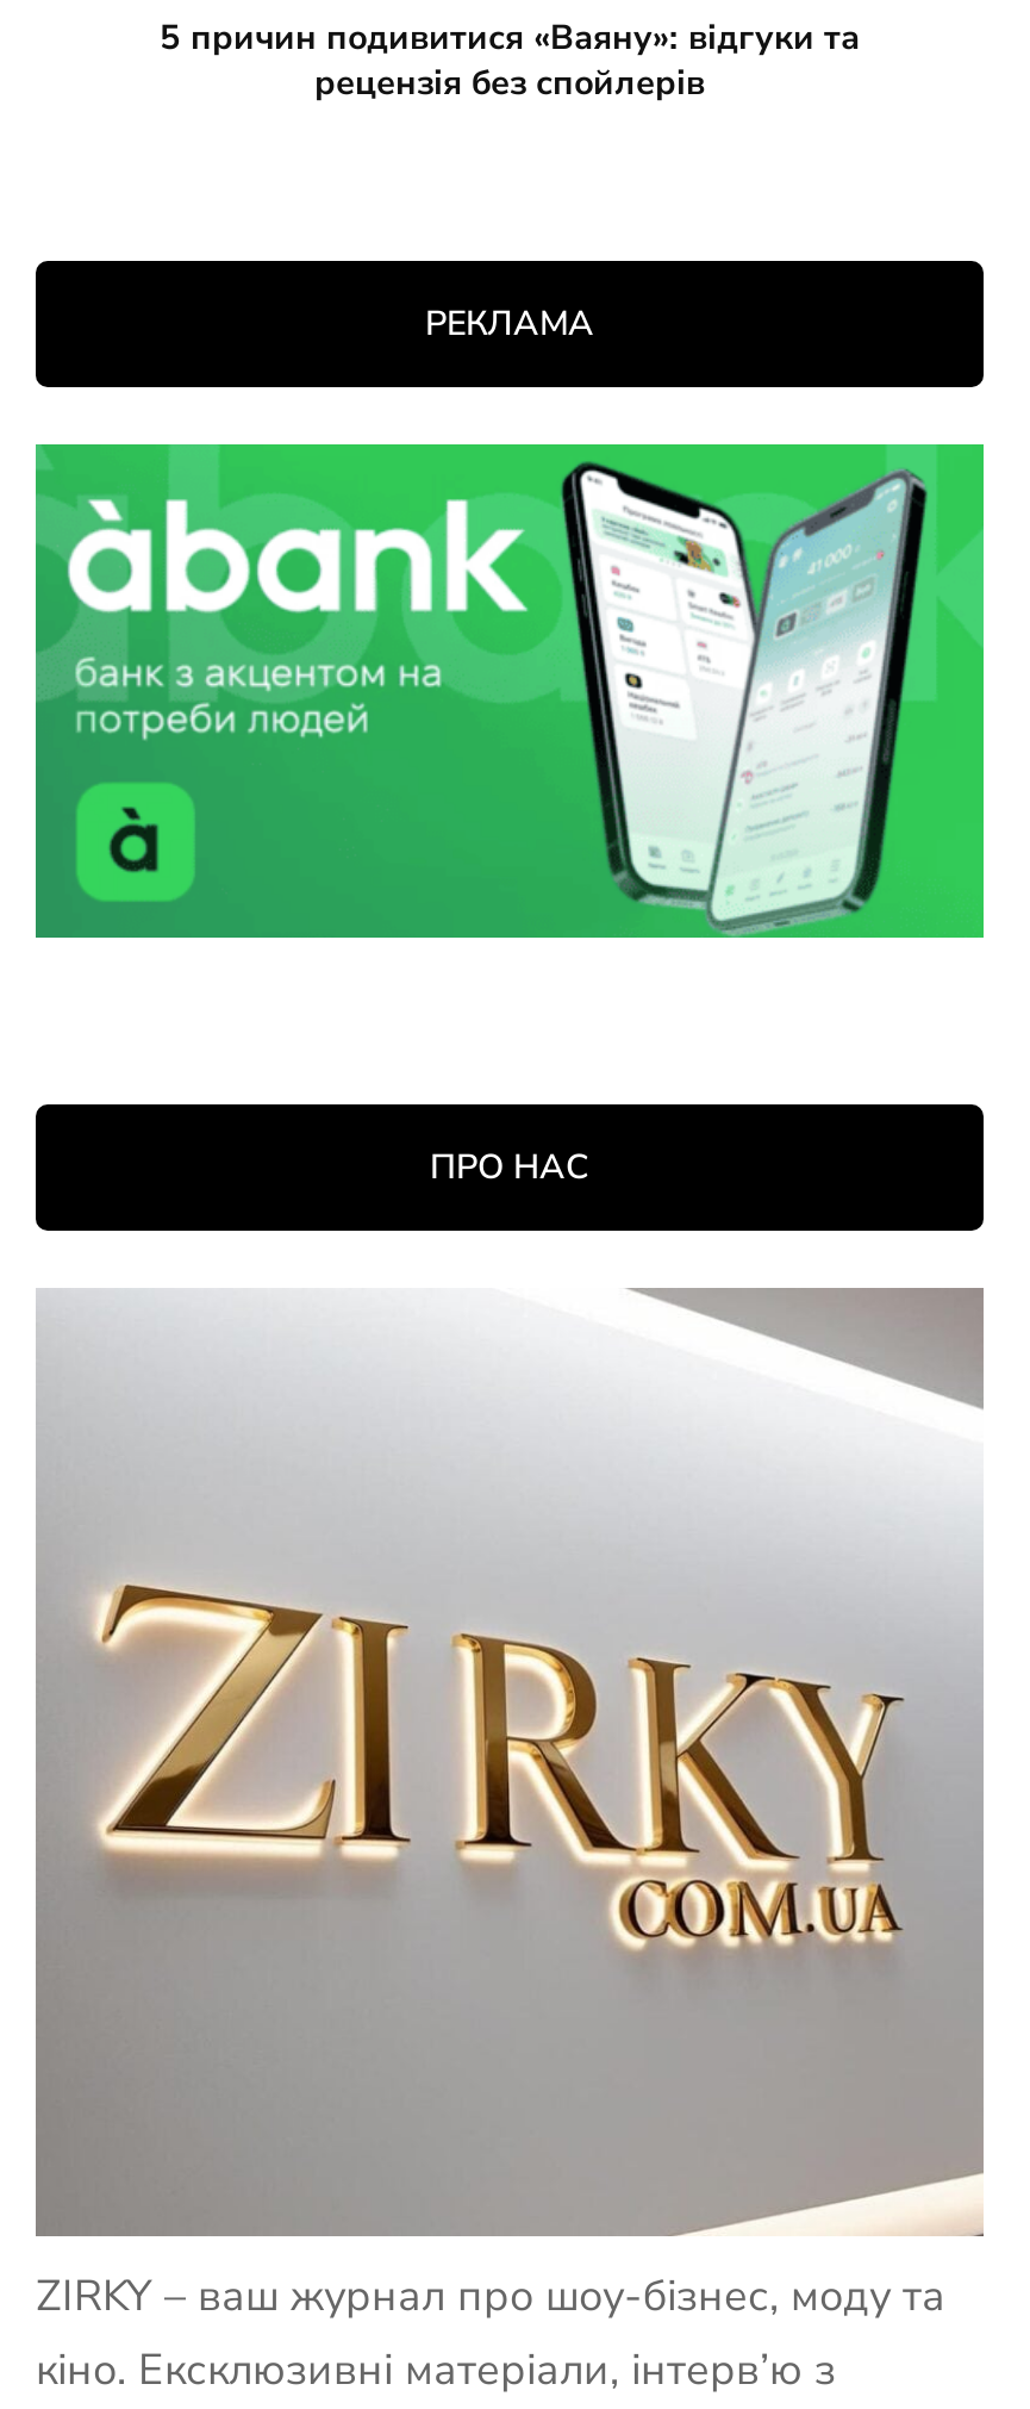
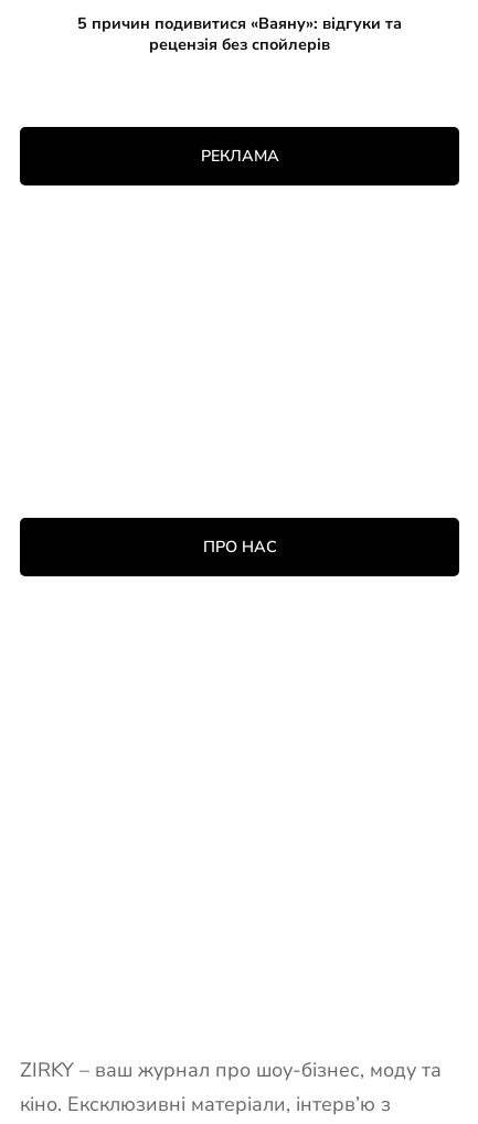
- [image]

- [image]
